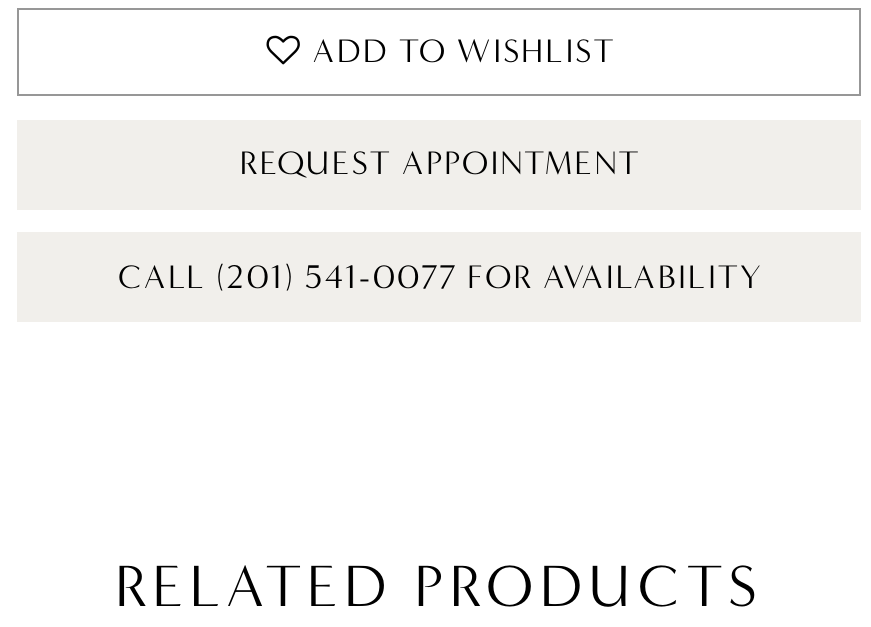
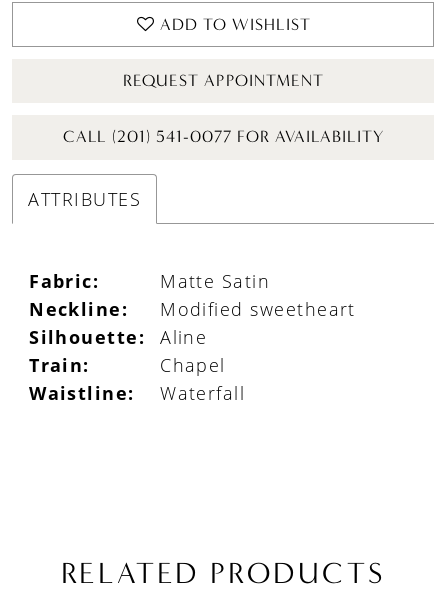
+ ATTRIBUTES
+ Fabric:
+ Matte Satin
+ Neckline:
+ Modified sweetheart
+ Silhouette:
+ Aline
+ Train:
+ Chapel
+ Waistline:
+ Waterfall
